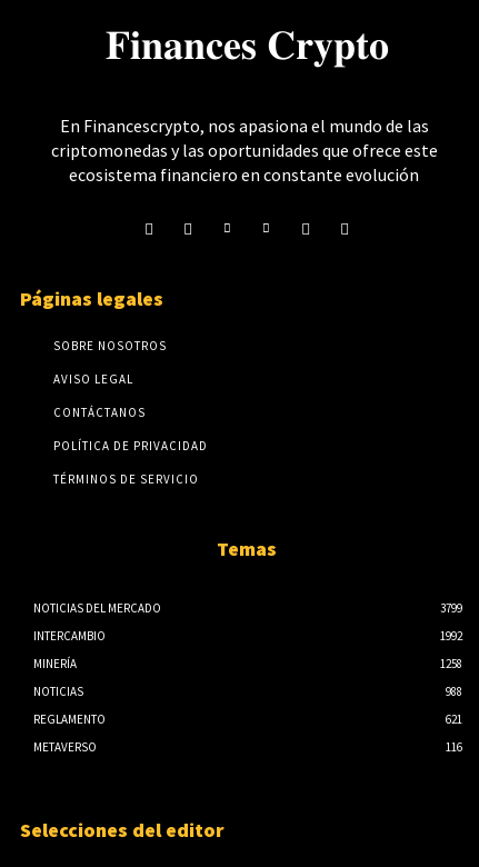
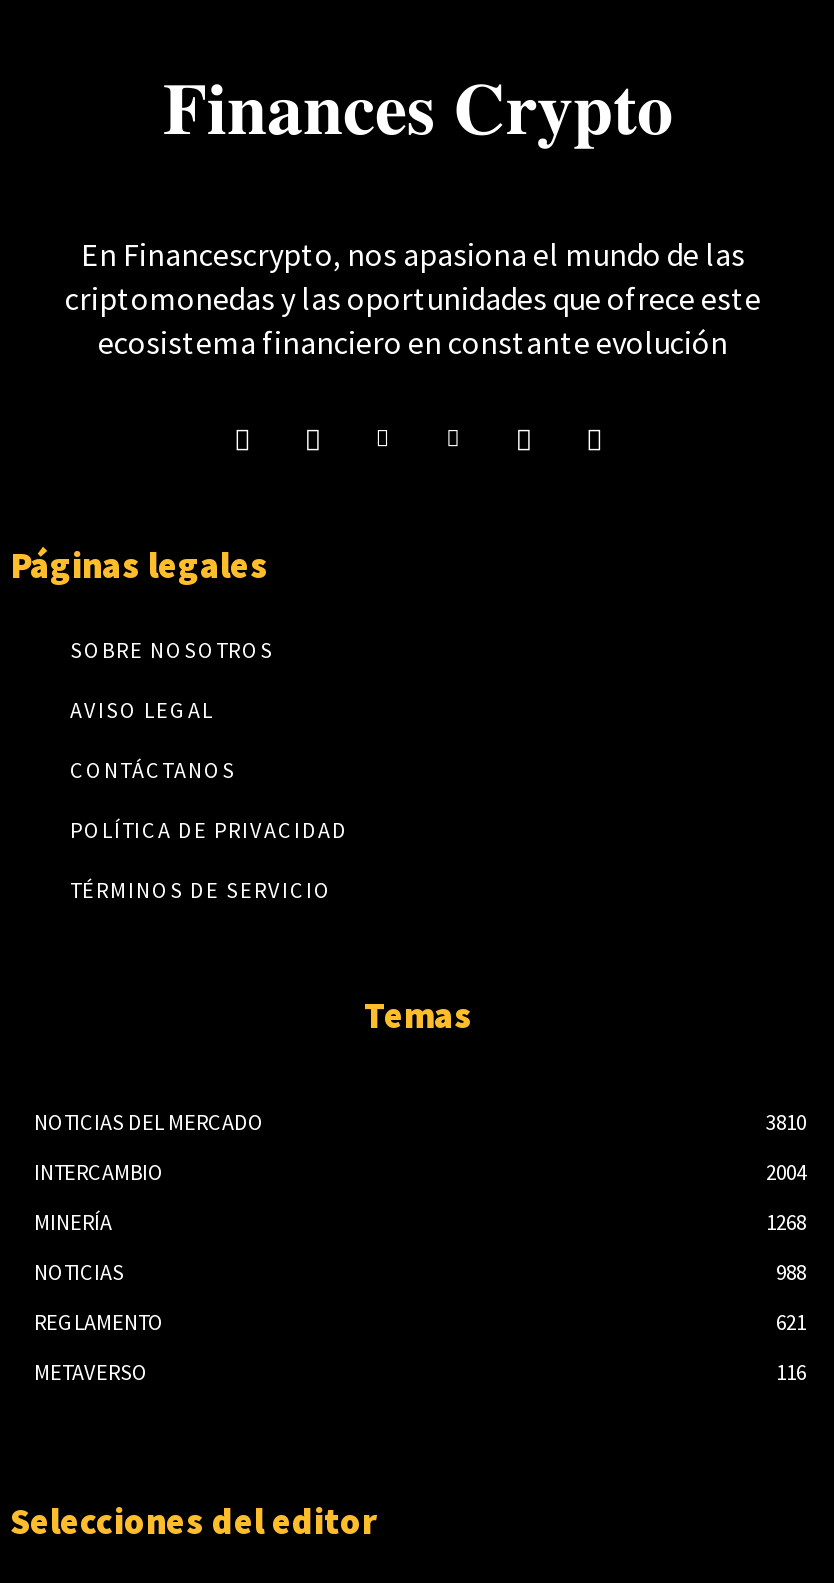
- 3799
+ 3810

- 1992
+ 2004

- 1258
+ 1268
